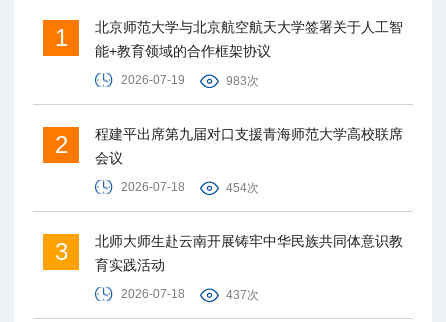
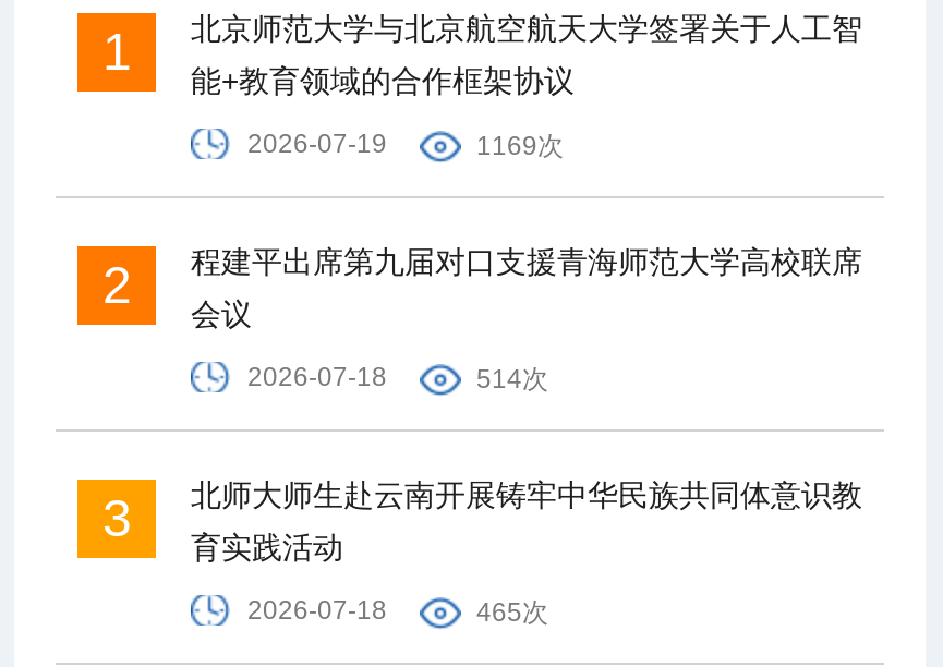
- 983次
+ 1169次

- 454次
+ 514次

- 437次
+ 465次
